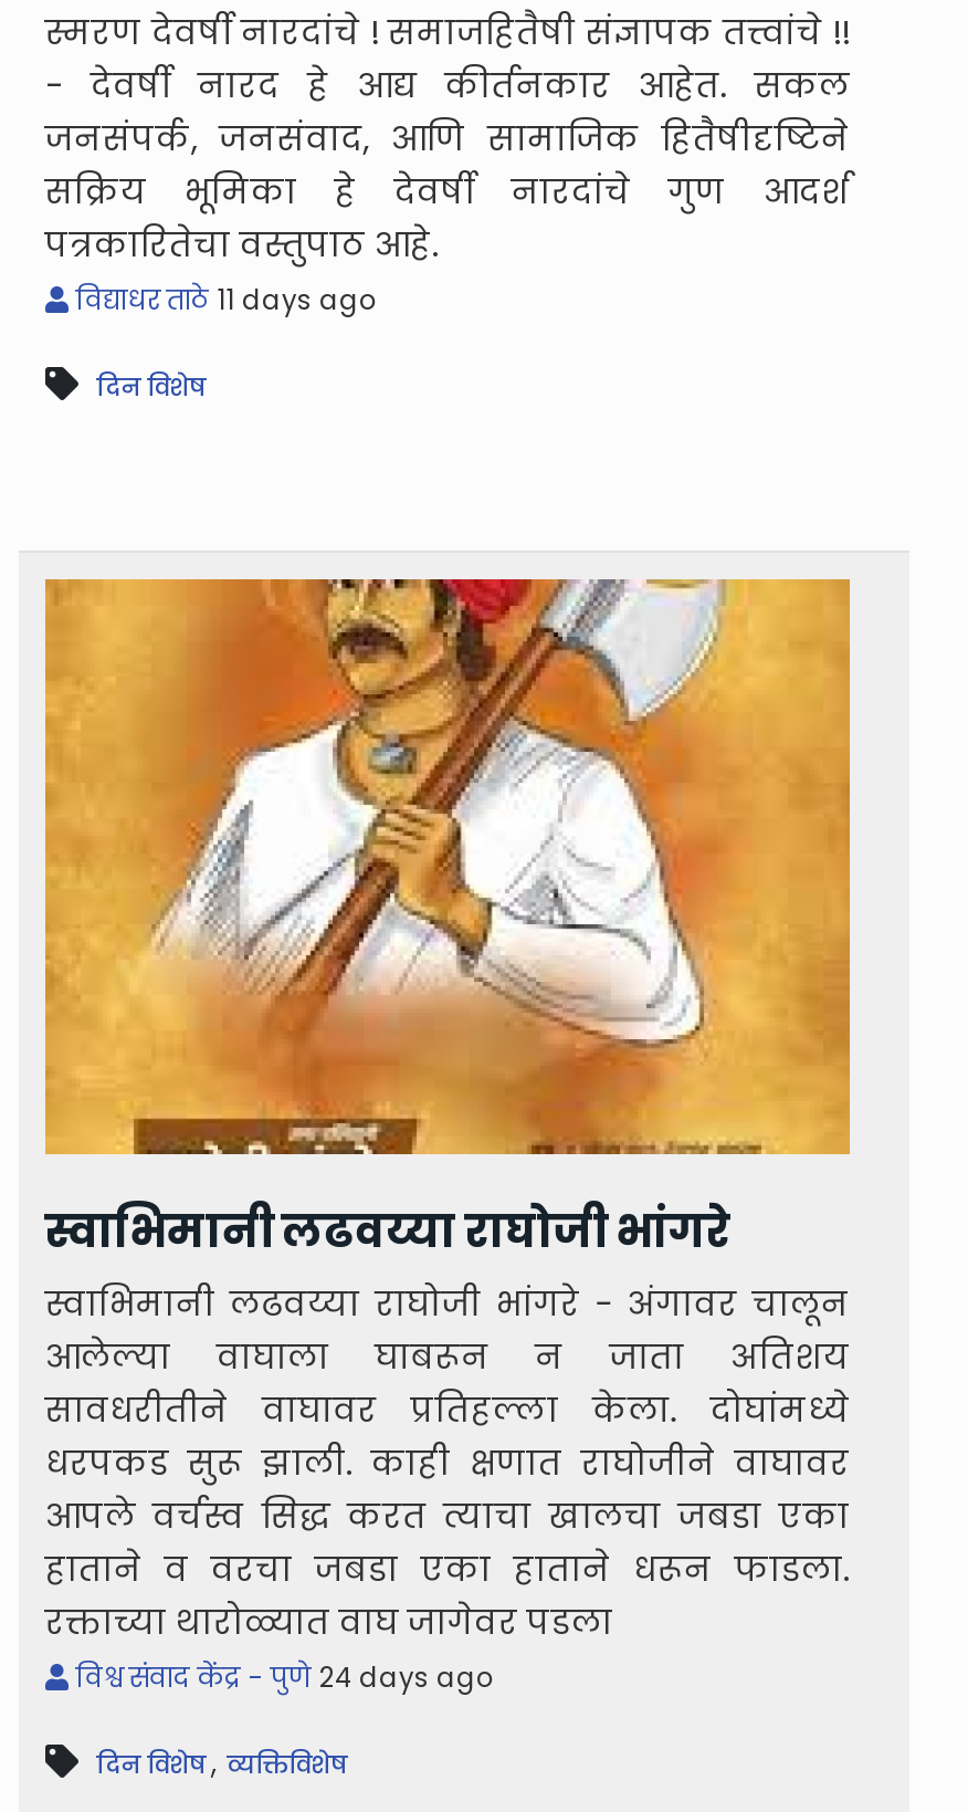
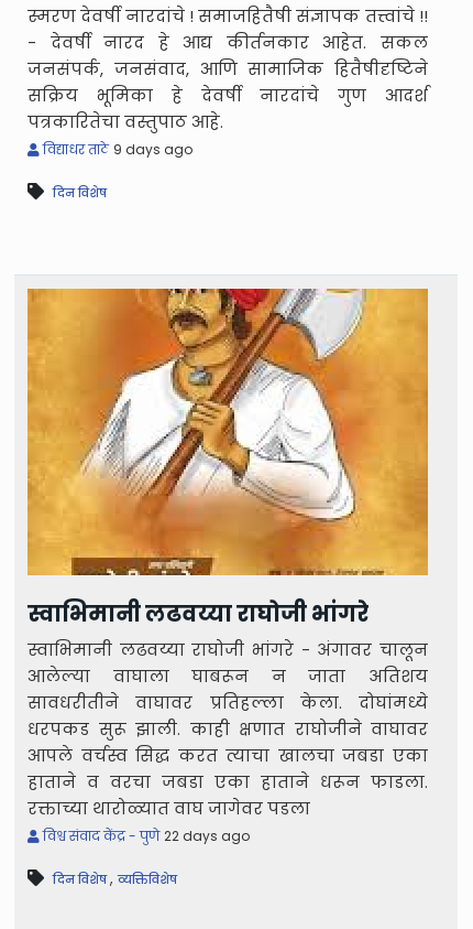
- विद्याधर ताठे 11 days ago
+ विद्याधर ताठे 9 days ago

- विश्व संवाद केंद्र - पुणे 24 days ago
+ विश्व संवाद केंद्र - पुणे 22 days ago
